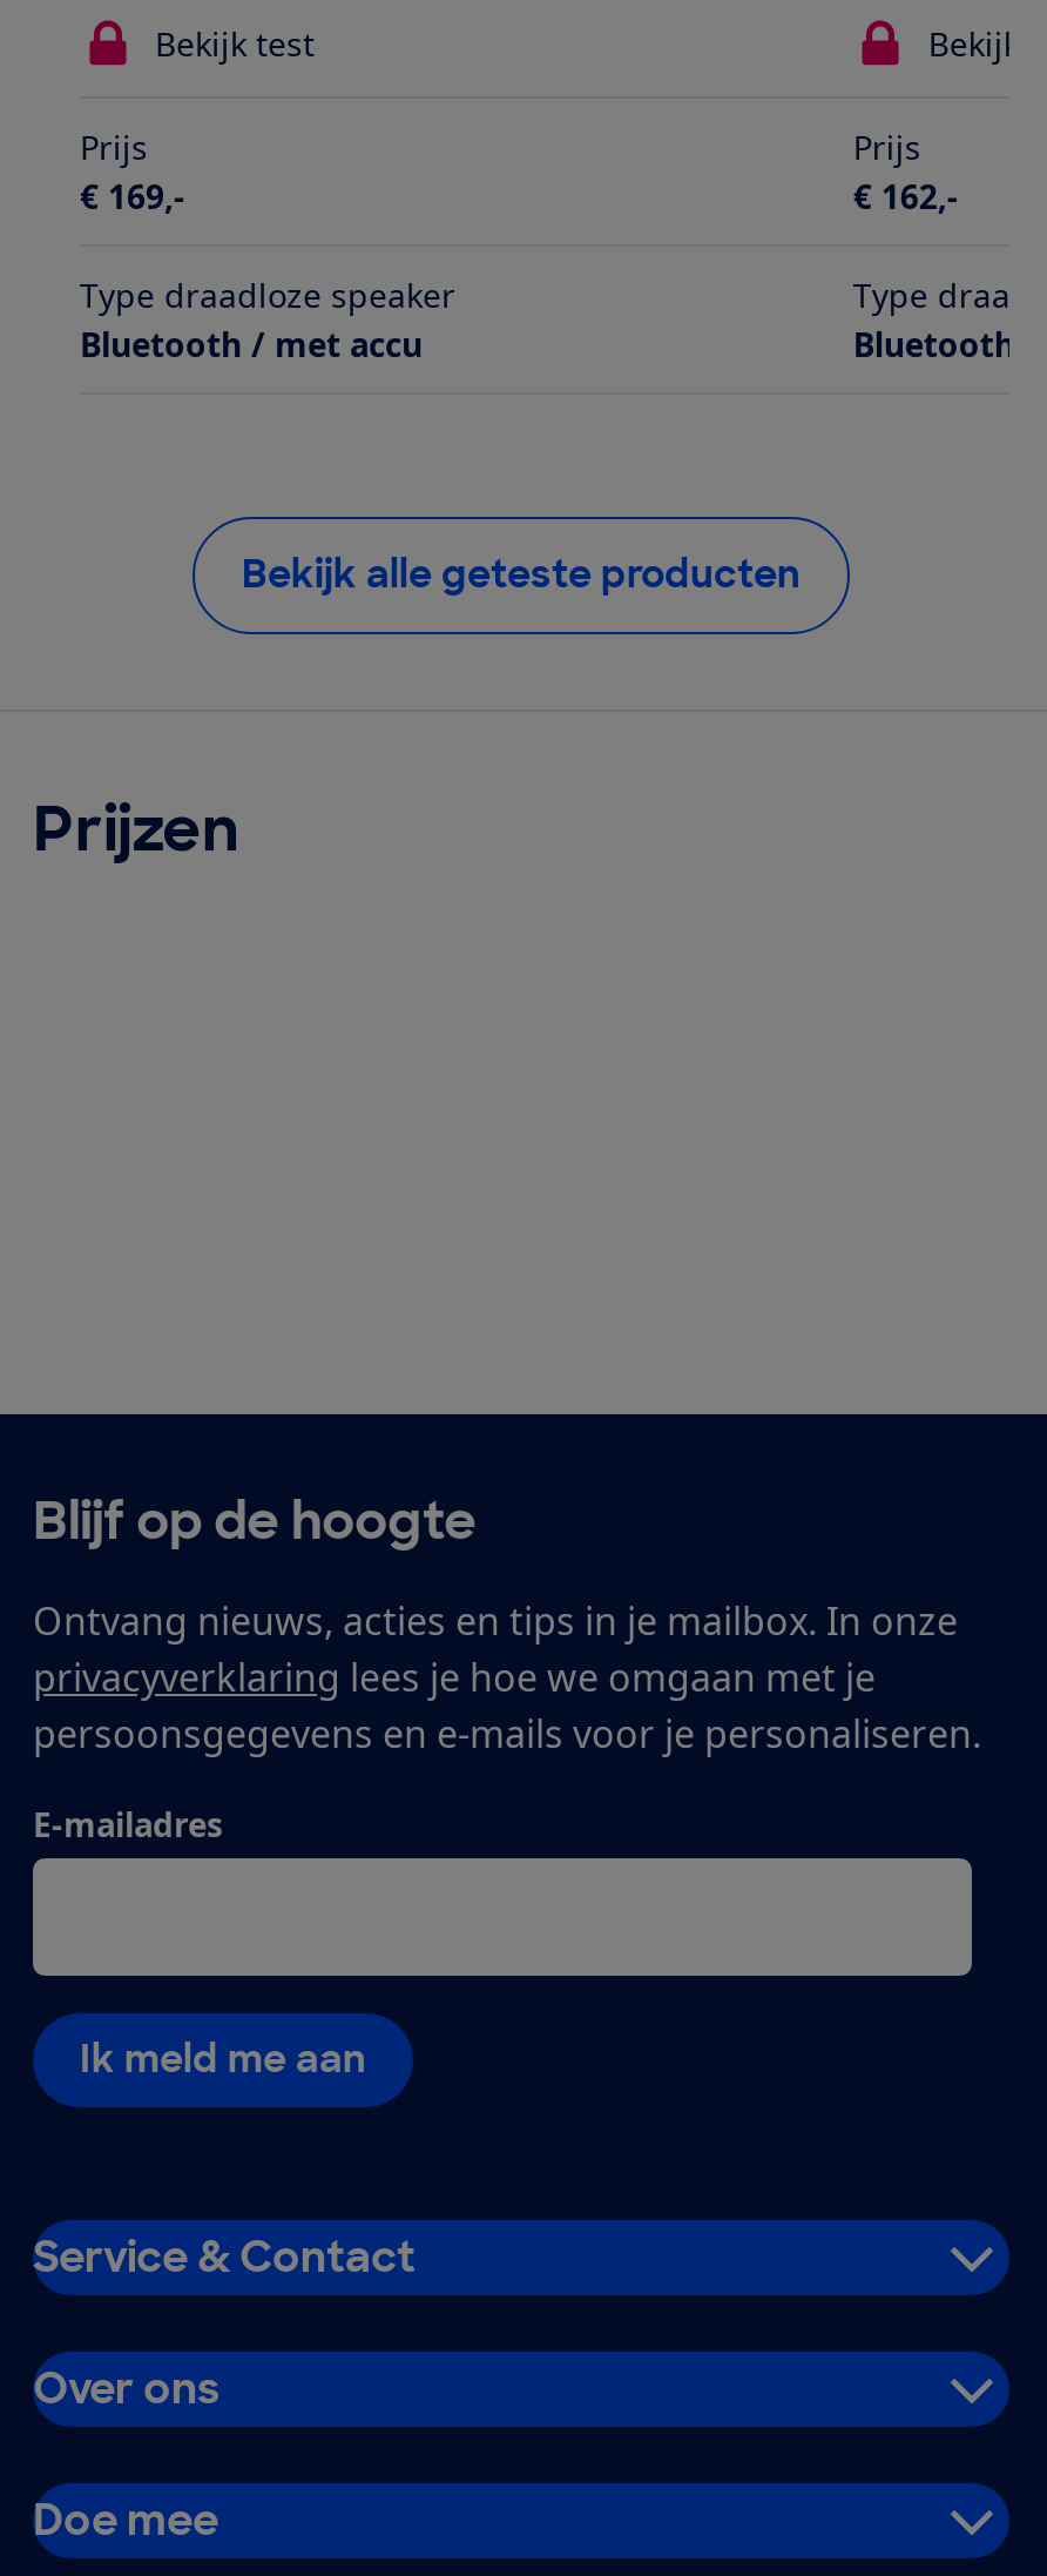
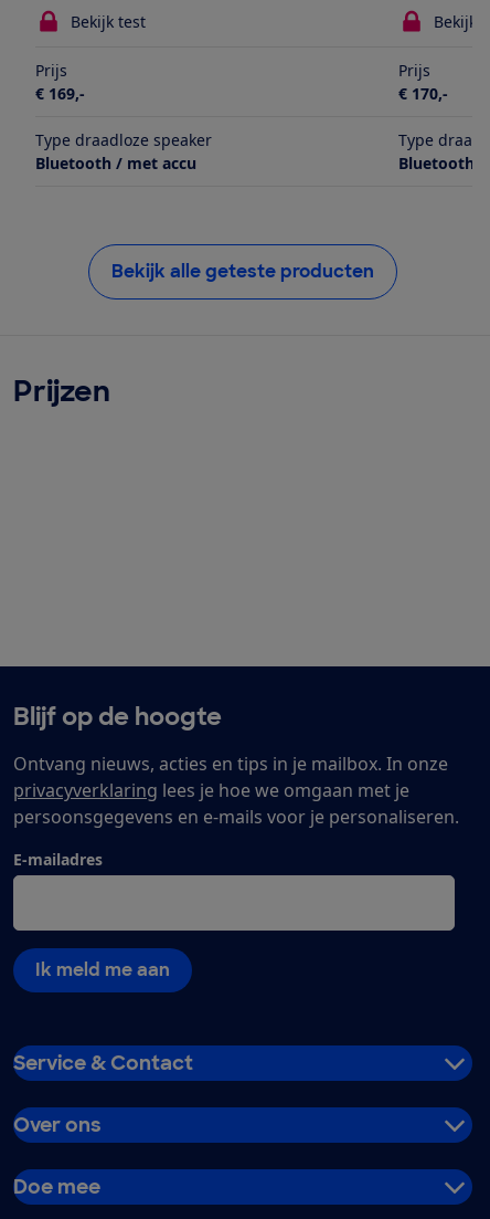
- € 162,-
+ € 170,-
